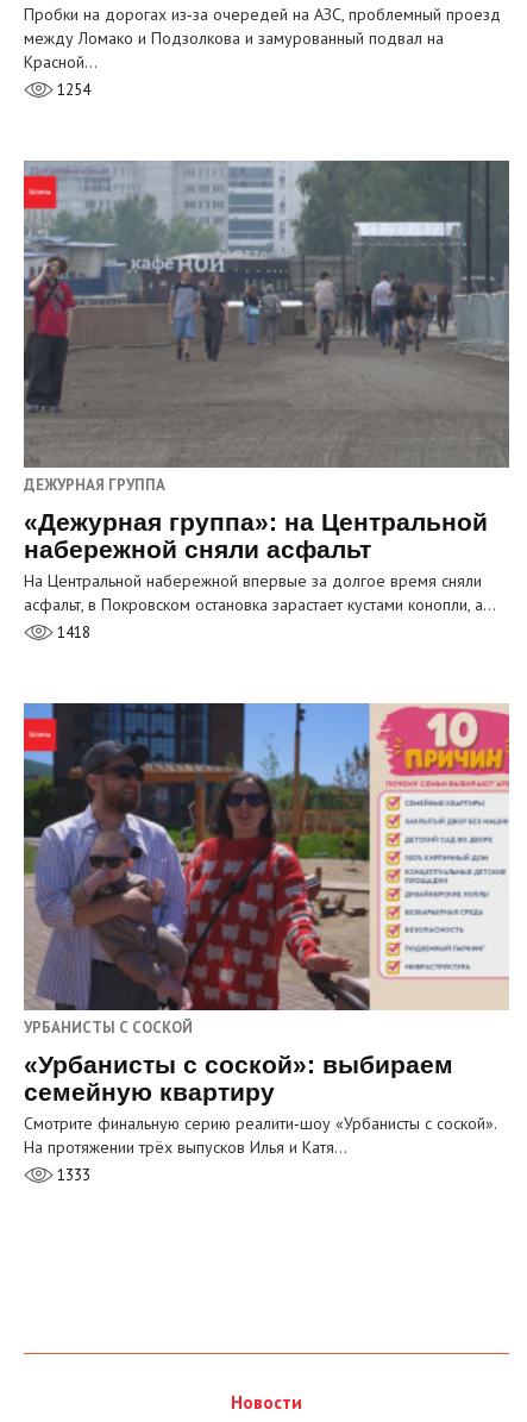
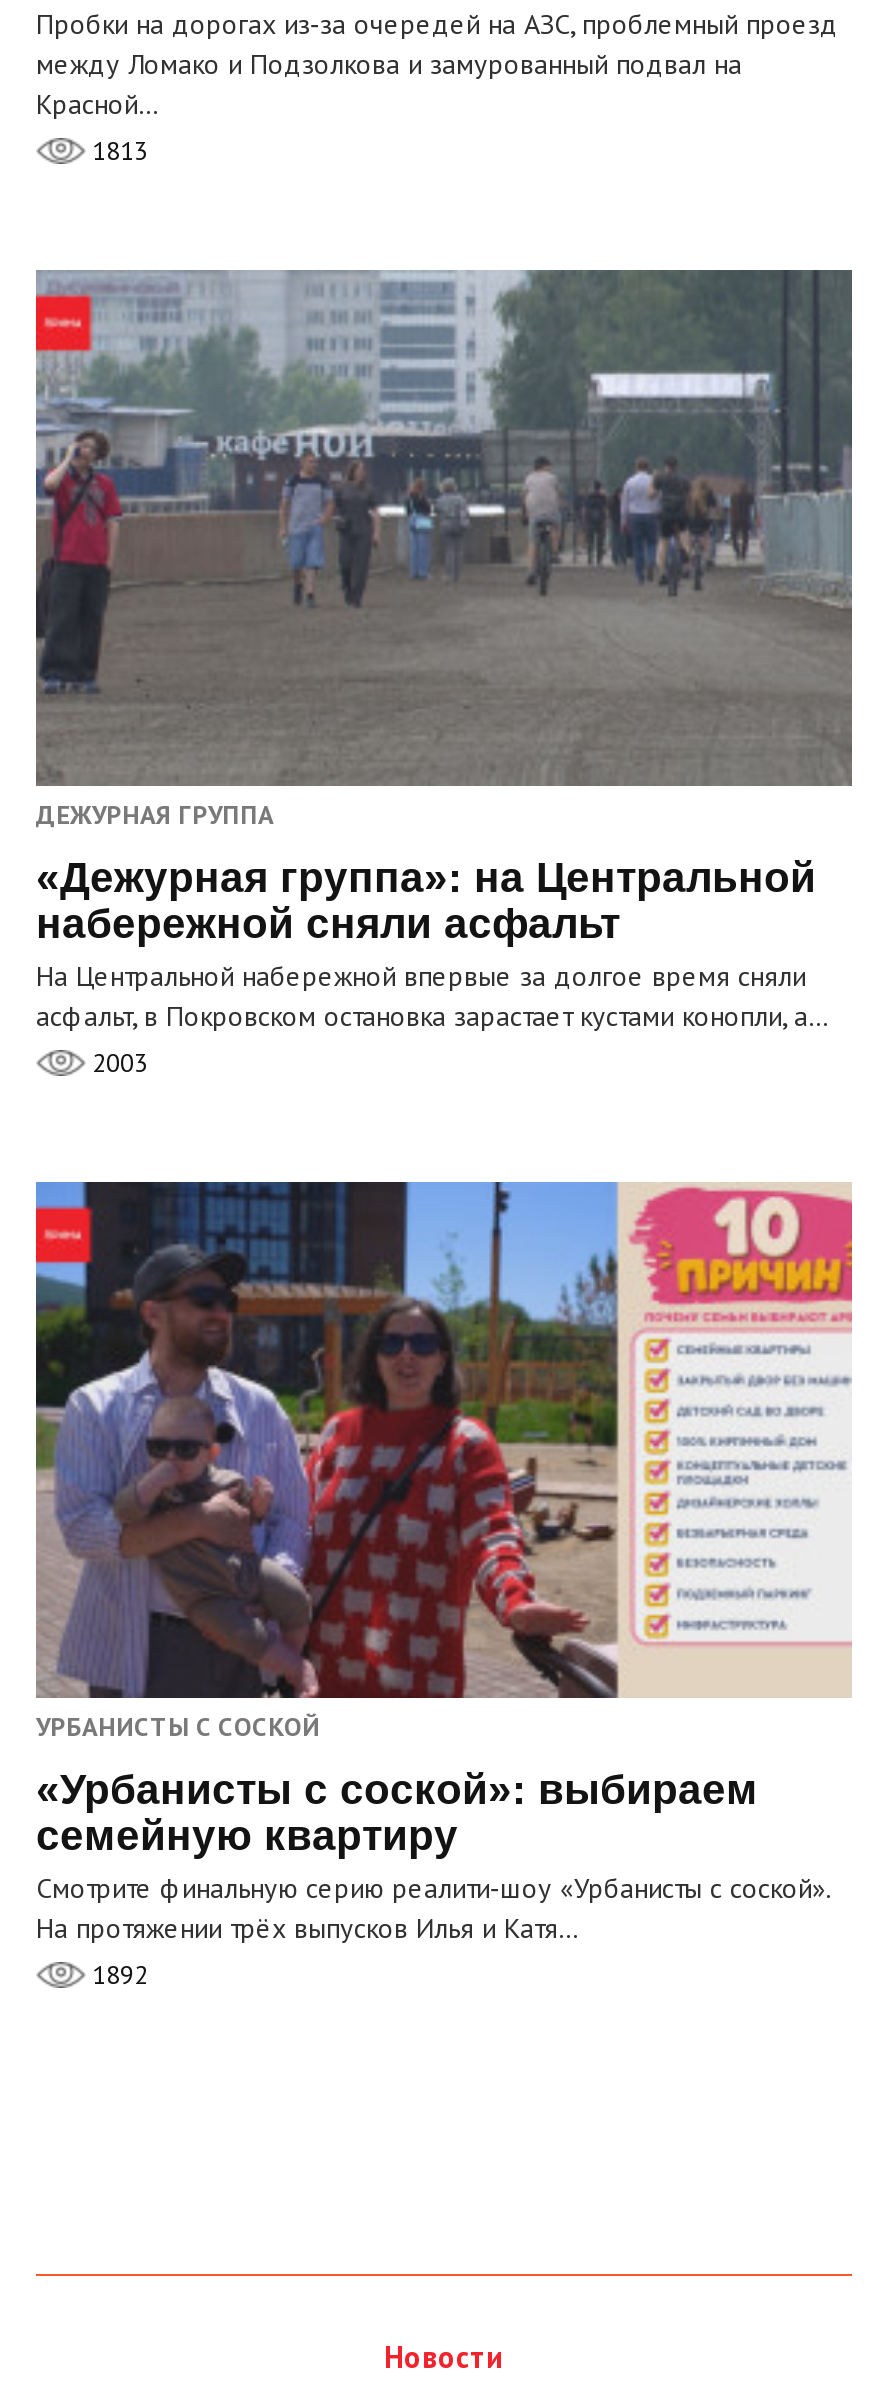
- 1254
+ 1813

- 1418
+ 2003

- 1333
+ 1892
